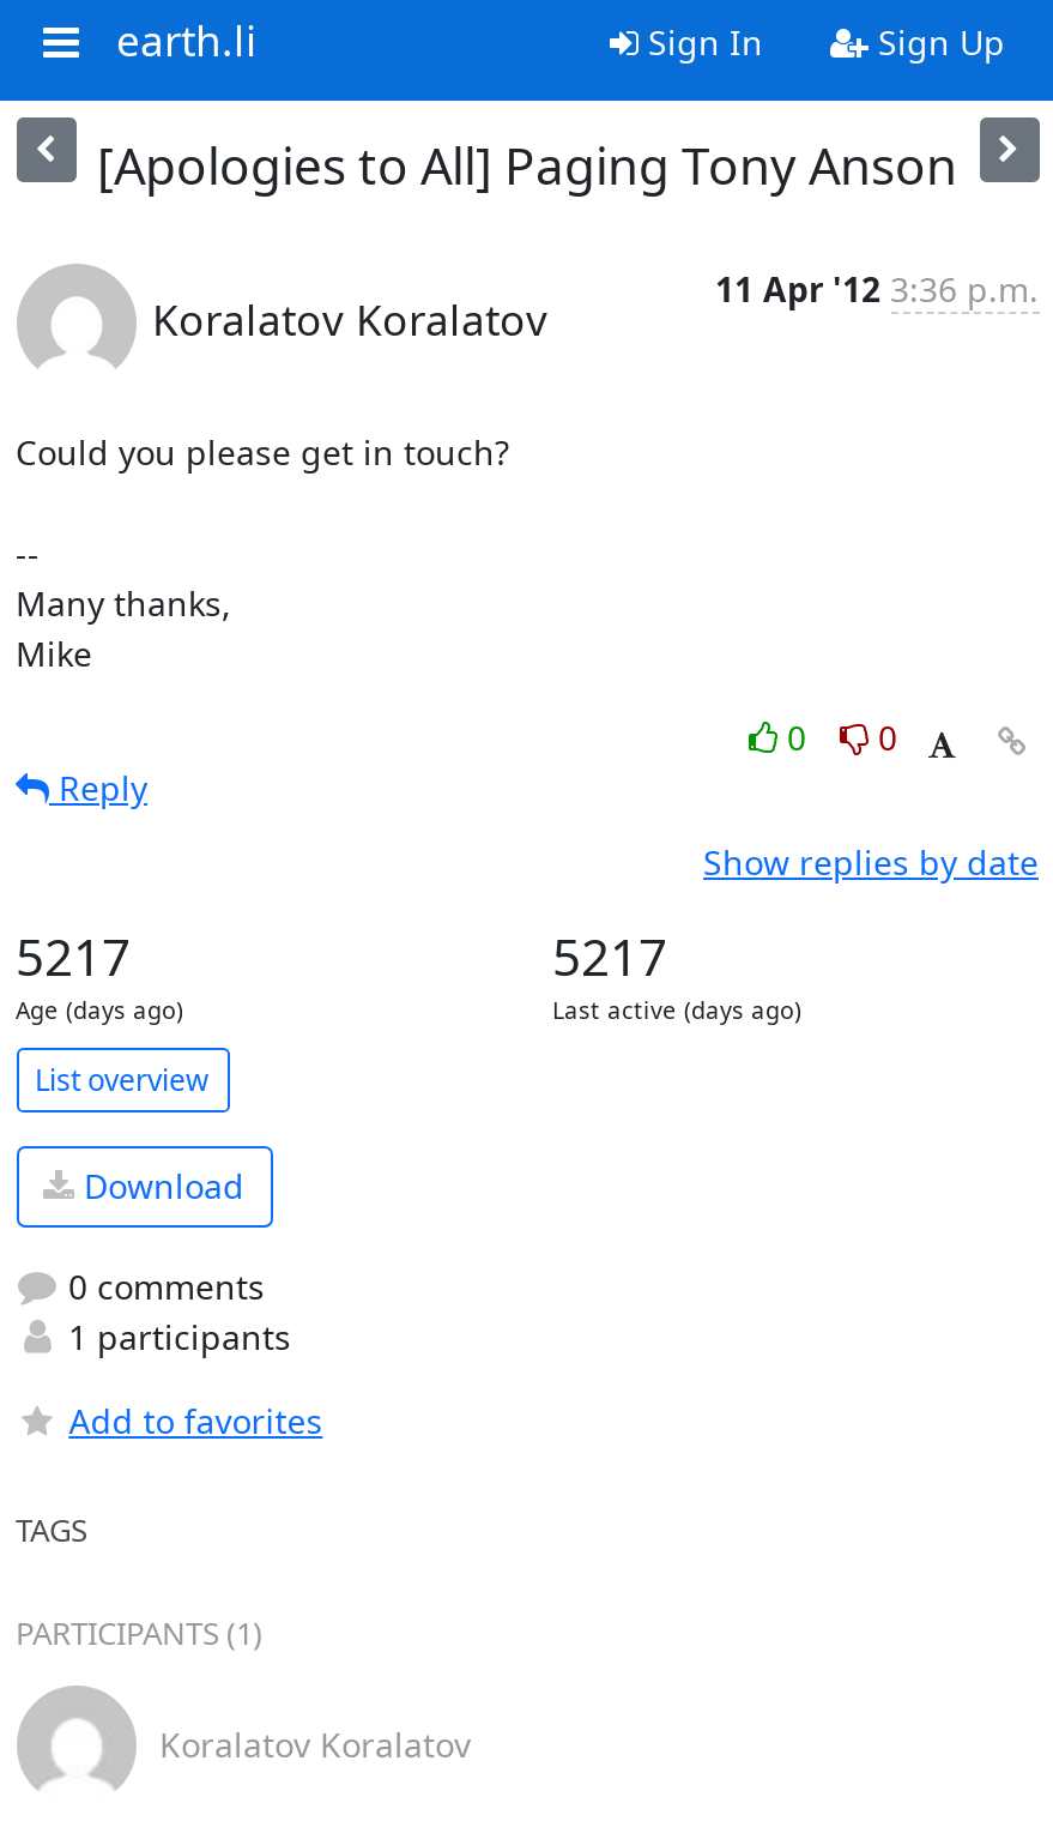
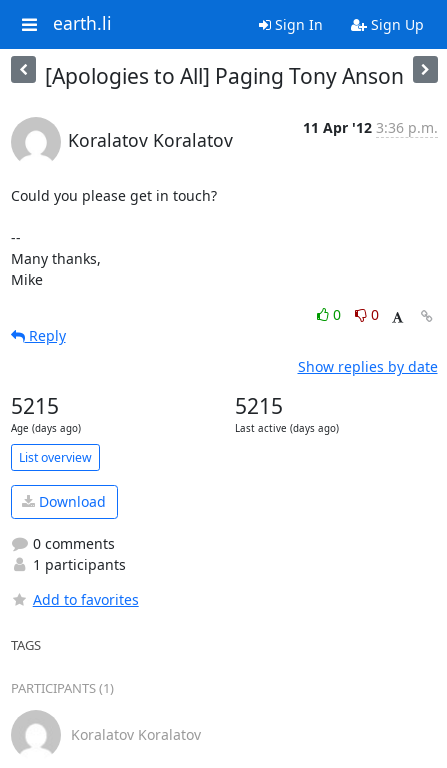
- 5217
+ 5215

- 5217
+ 5215
